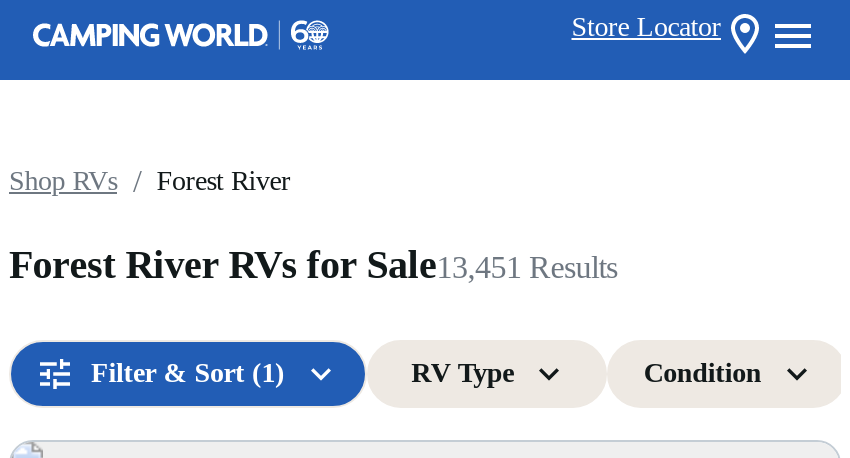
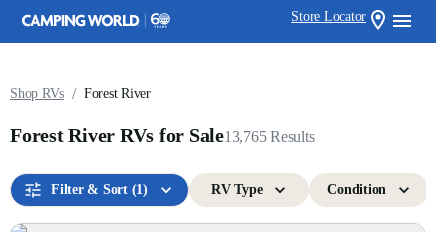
- Forest River RVs for Sale 13,451 Results
+ Forest River RVs for Sale 13,765 Results
